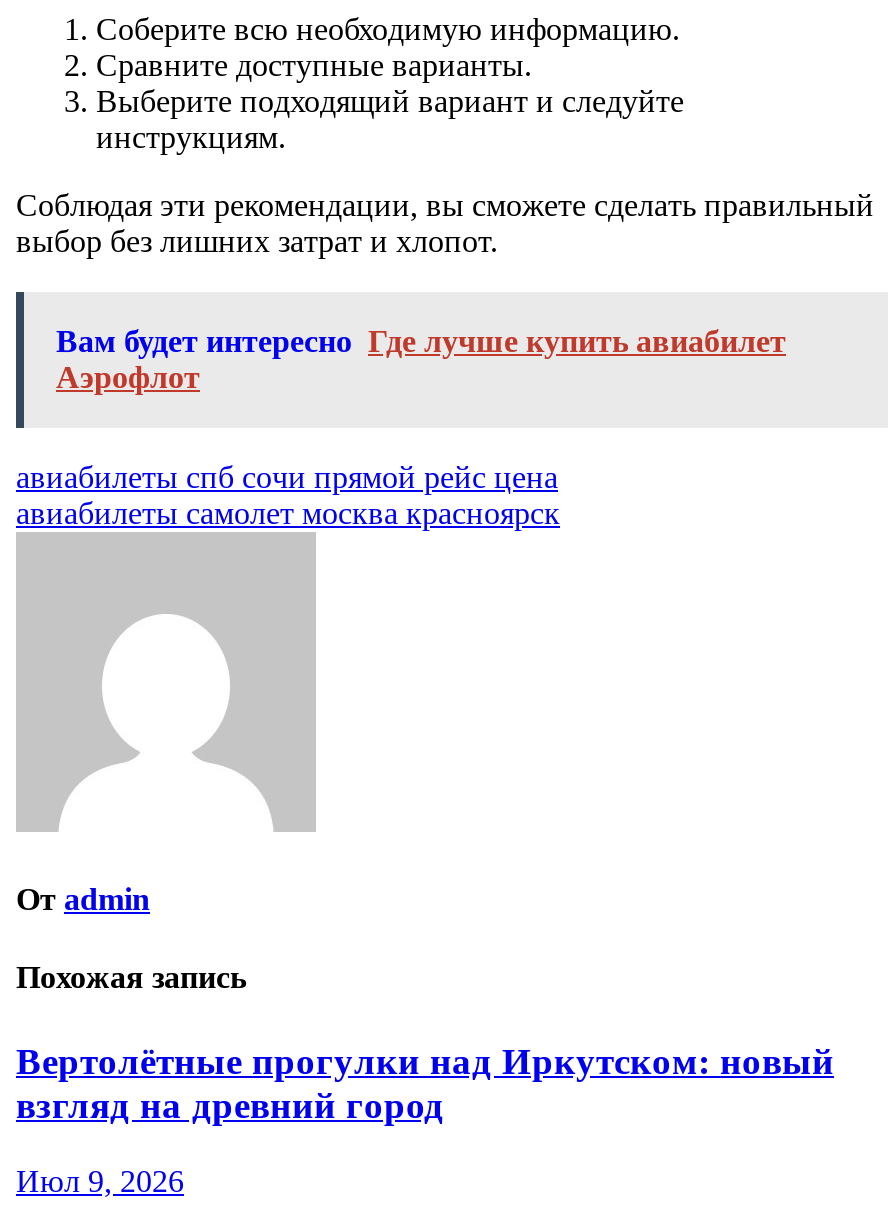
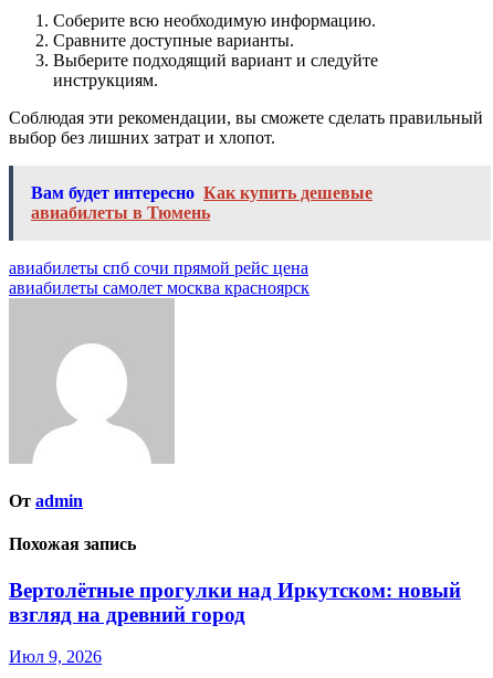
- Вам будет интересно Где лучше купить авиабилет
- Аэрофлот
+ Вам будет интересно Как купить дешевые
+ авиабилеты в Тюмень
